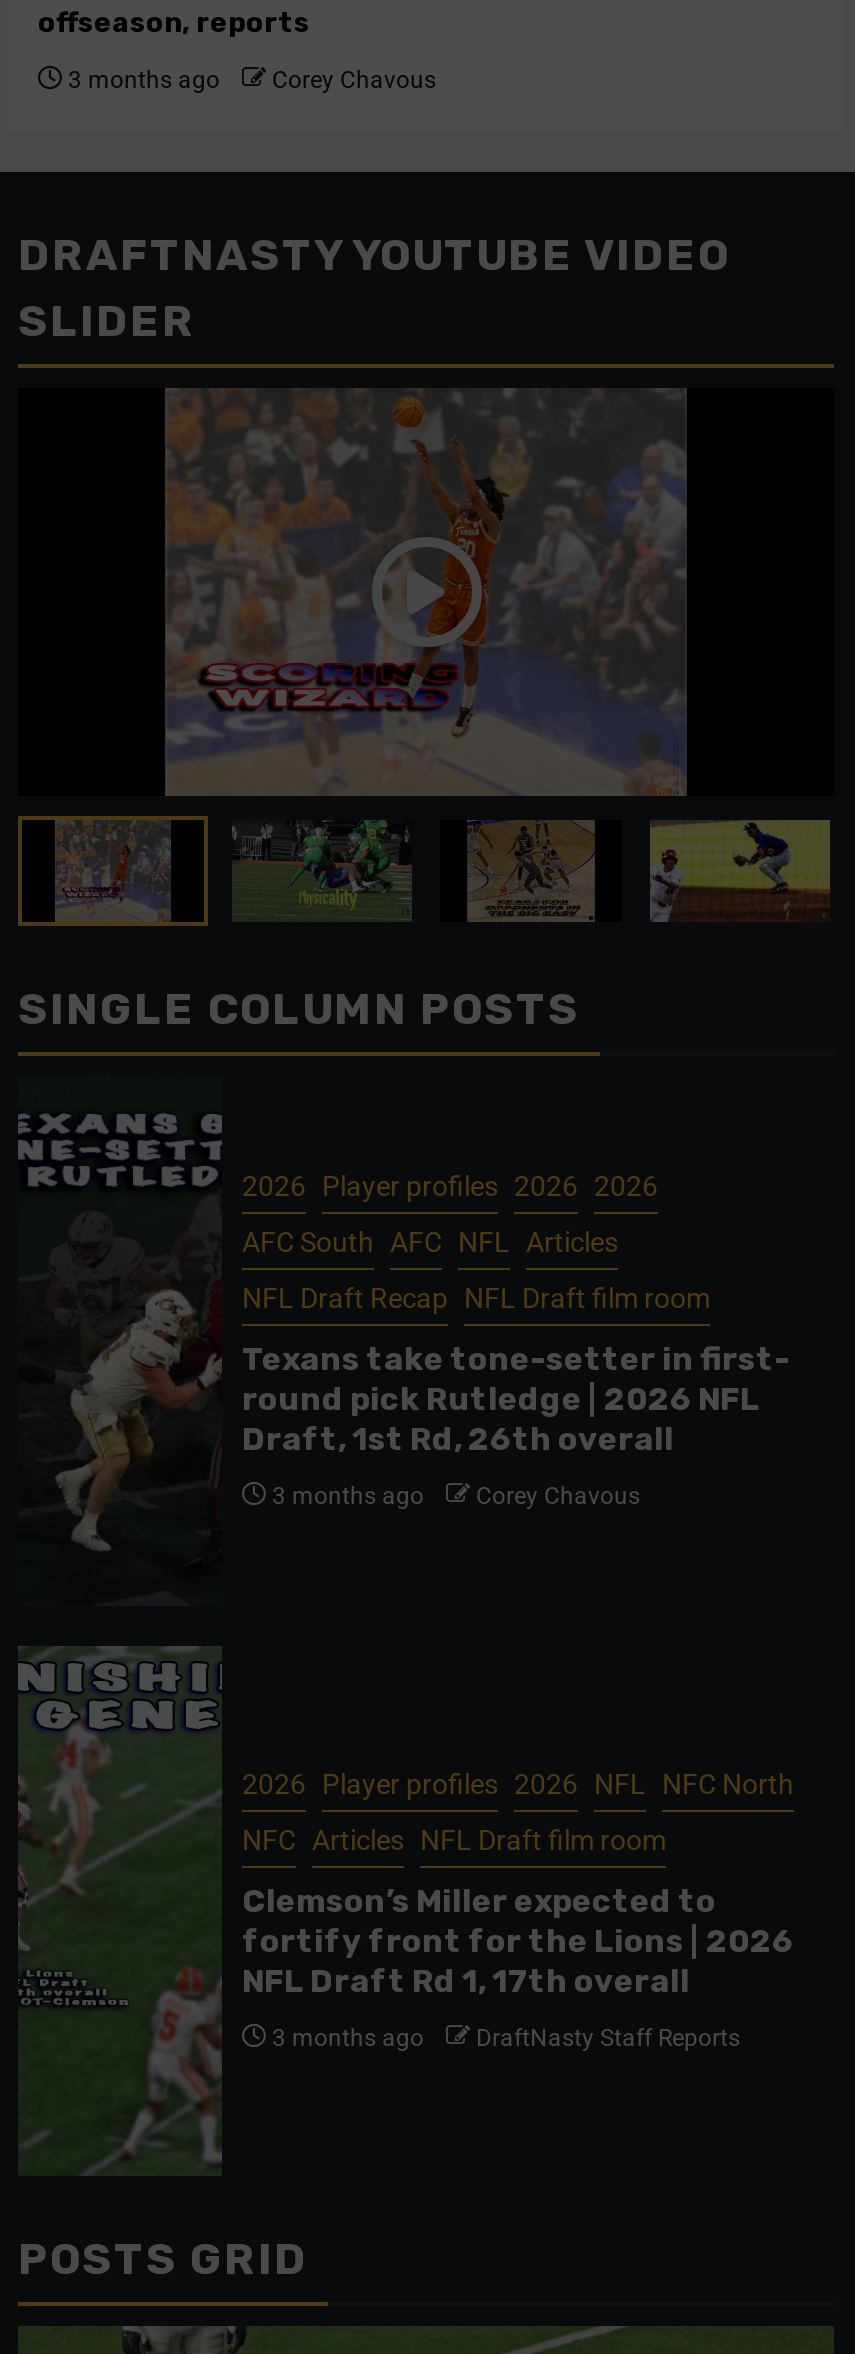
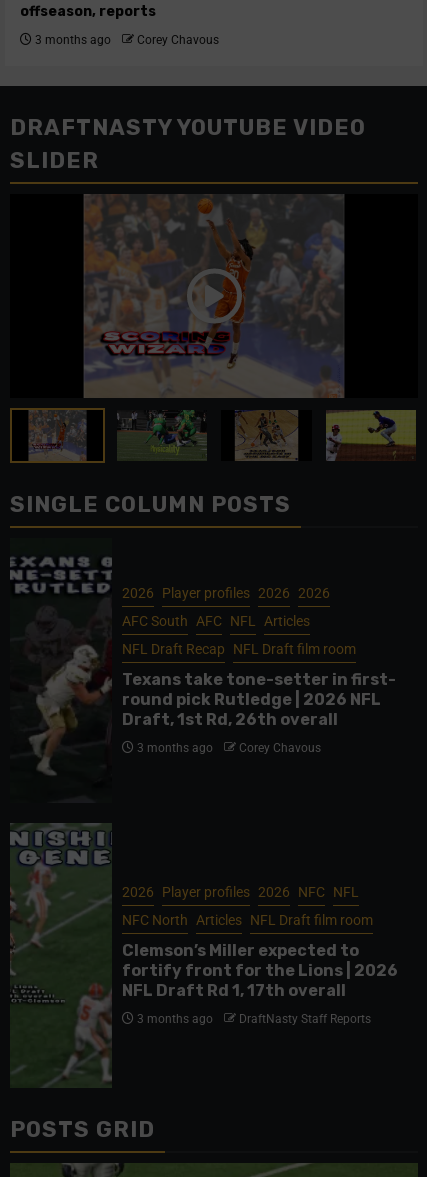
- 2026 Player profiles 2026 NFL NFC North
+ 2026 Player profiles 2026 NFC NFL

- NFC Articles NFL Draft film room
+ NFC North Articles NFL Draft film room
